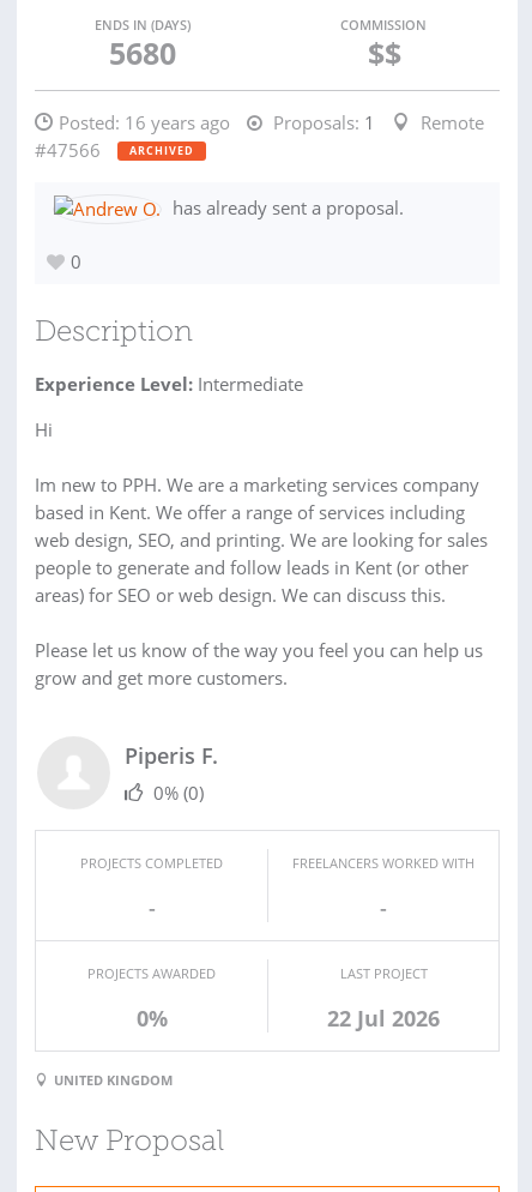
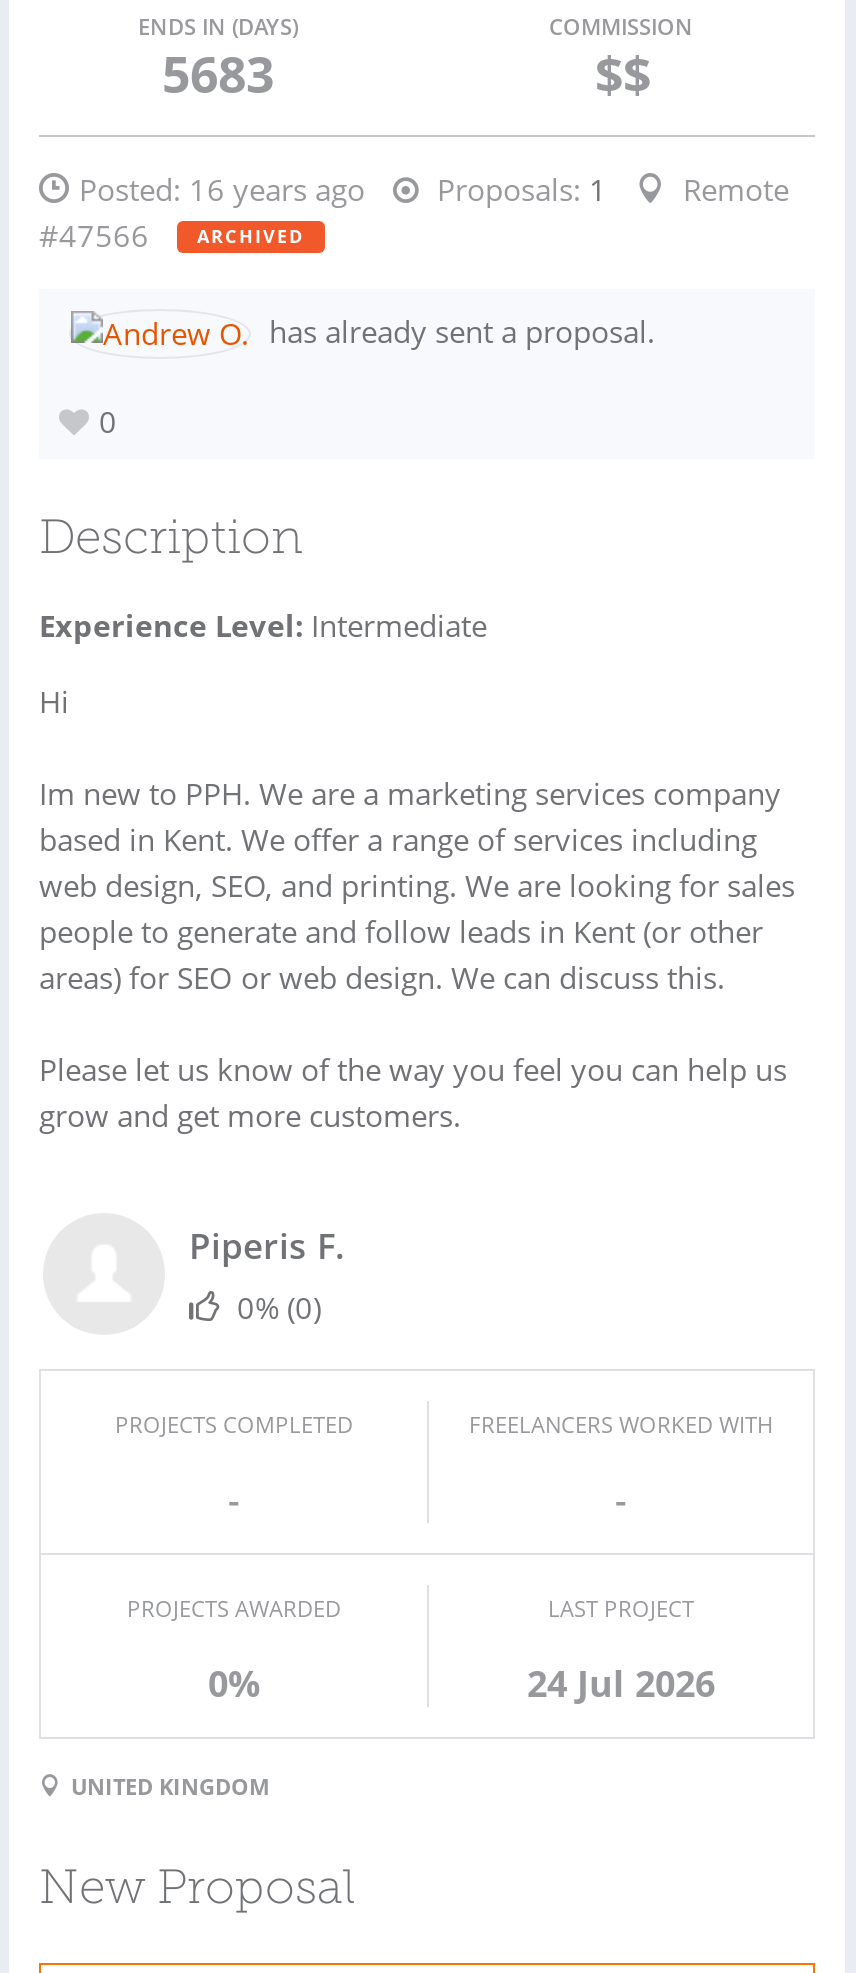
- 5680
+ 5683

- 22 Jul 2026
+ 24 Jul 2026
